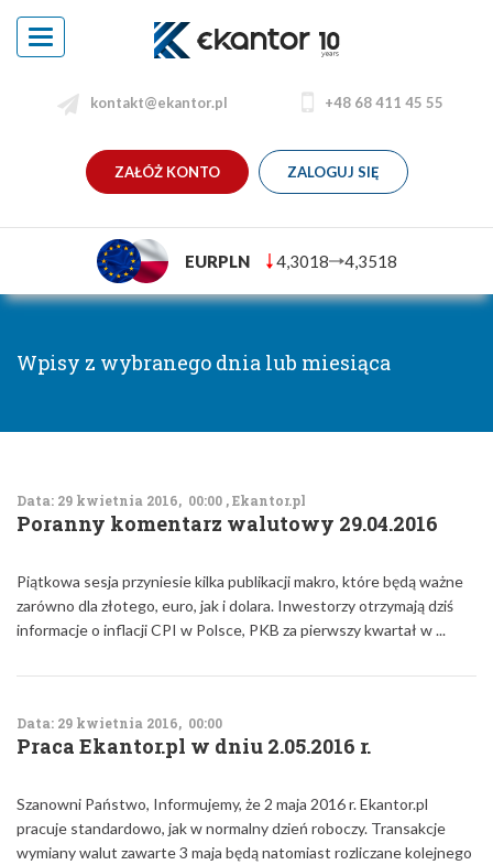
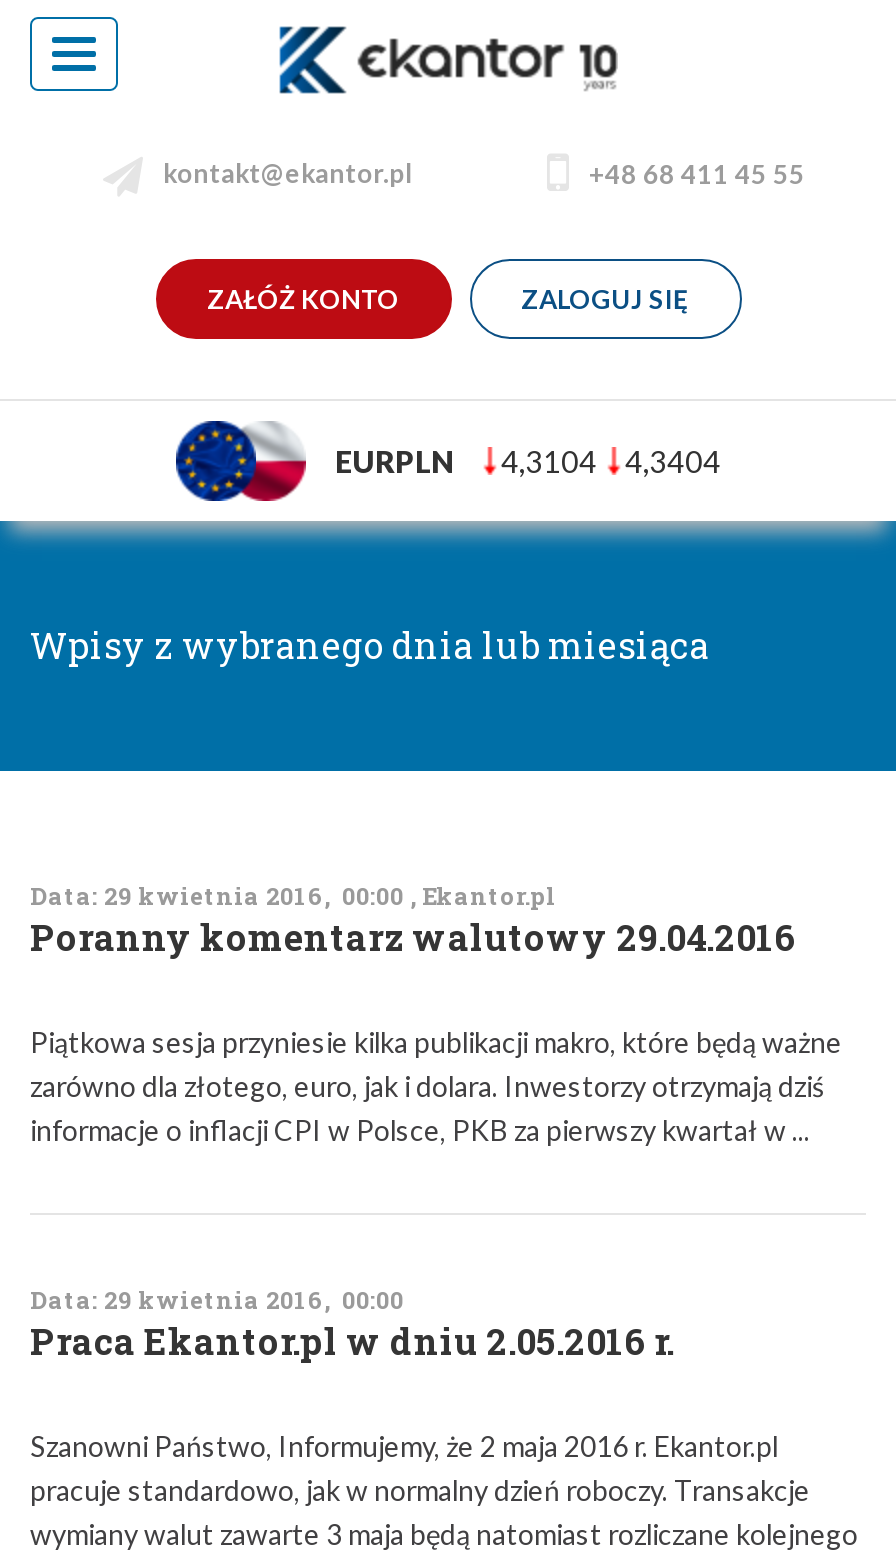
- 4,3018
+ 4,3104

- 4,3518
+ 4,3404
